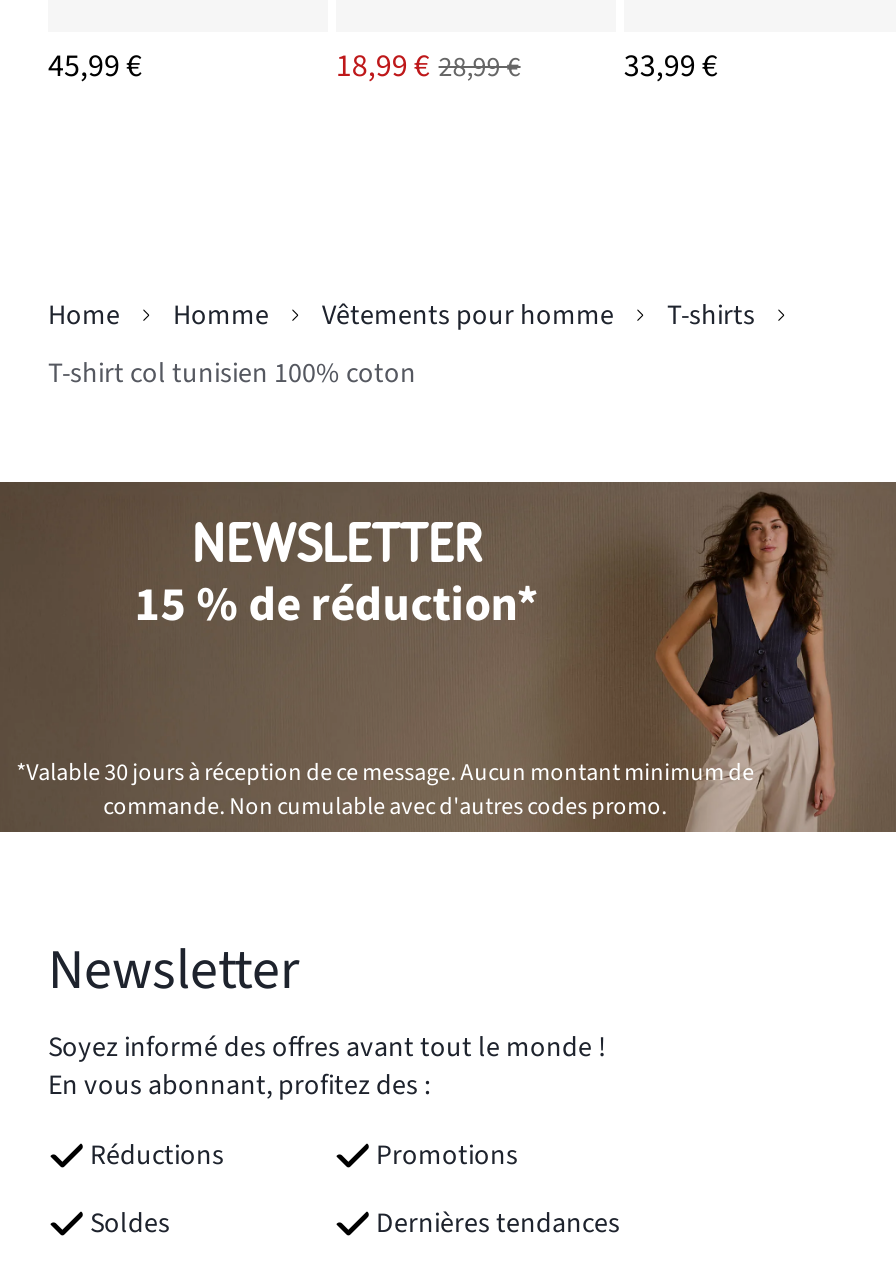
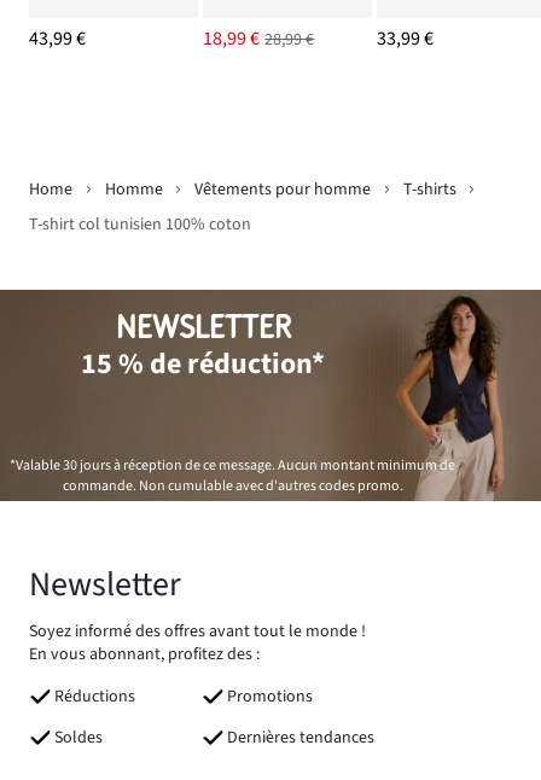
- 45,99 €
+ 43,99 €
